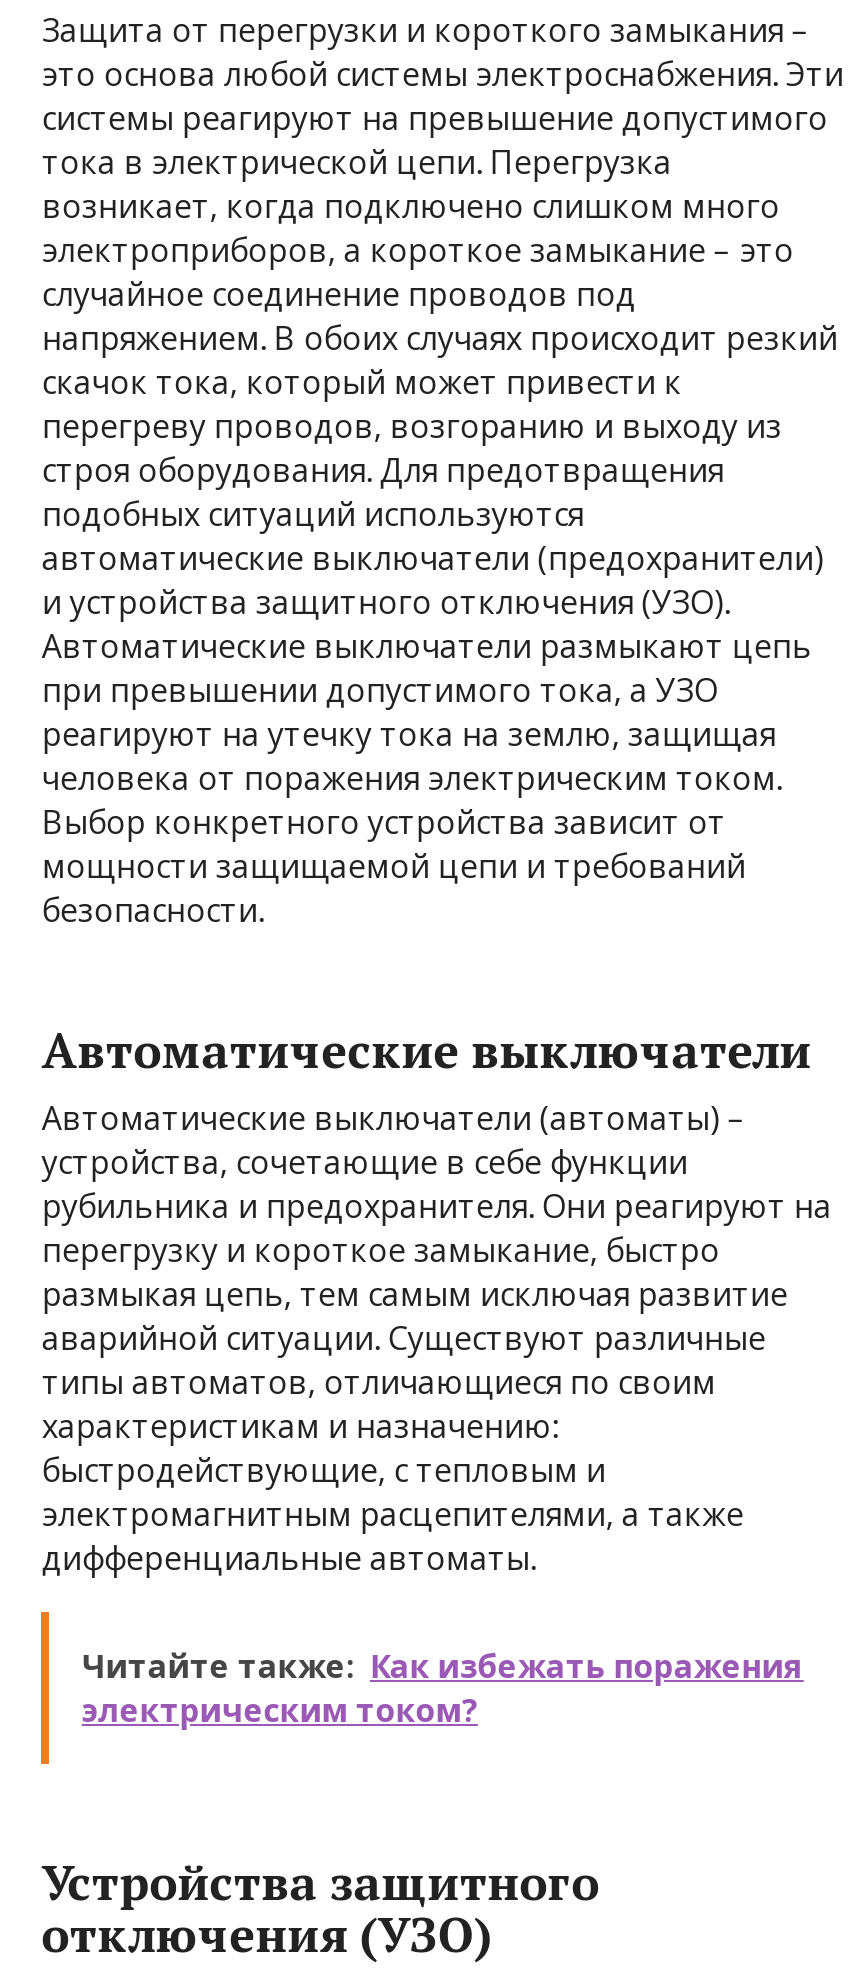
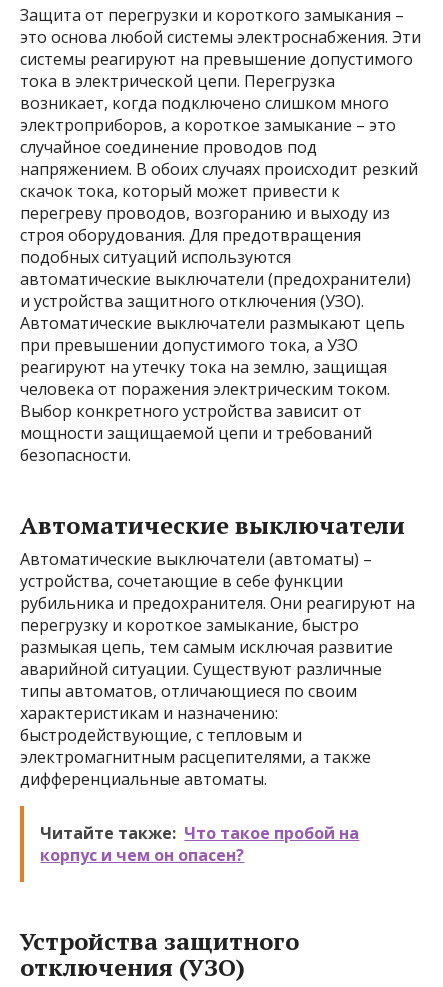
- Читайте также: Как избежать поражения
- электрическим током?
+ Читайте также: Что такое пробой на
+ корпус и чем он опасен?
